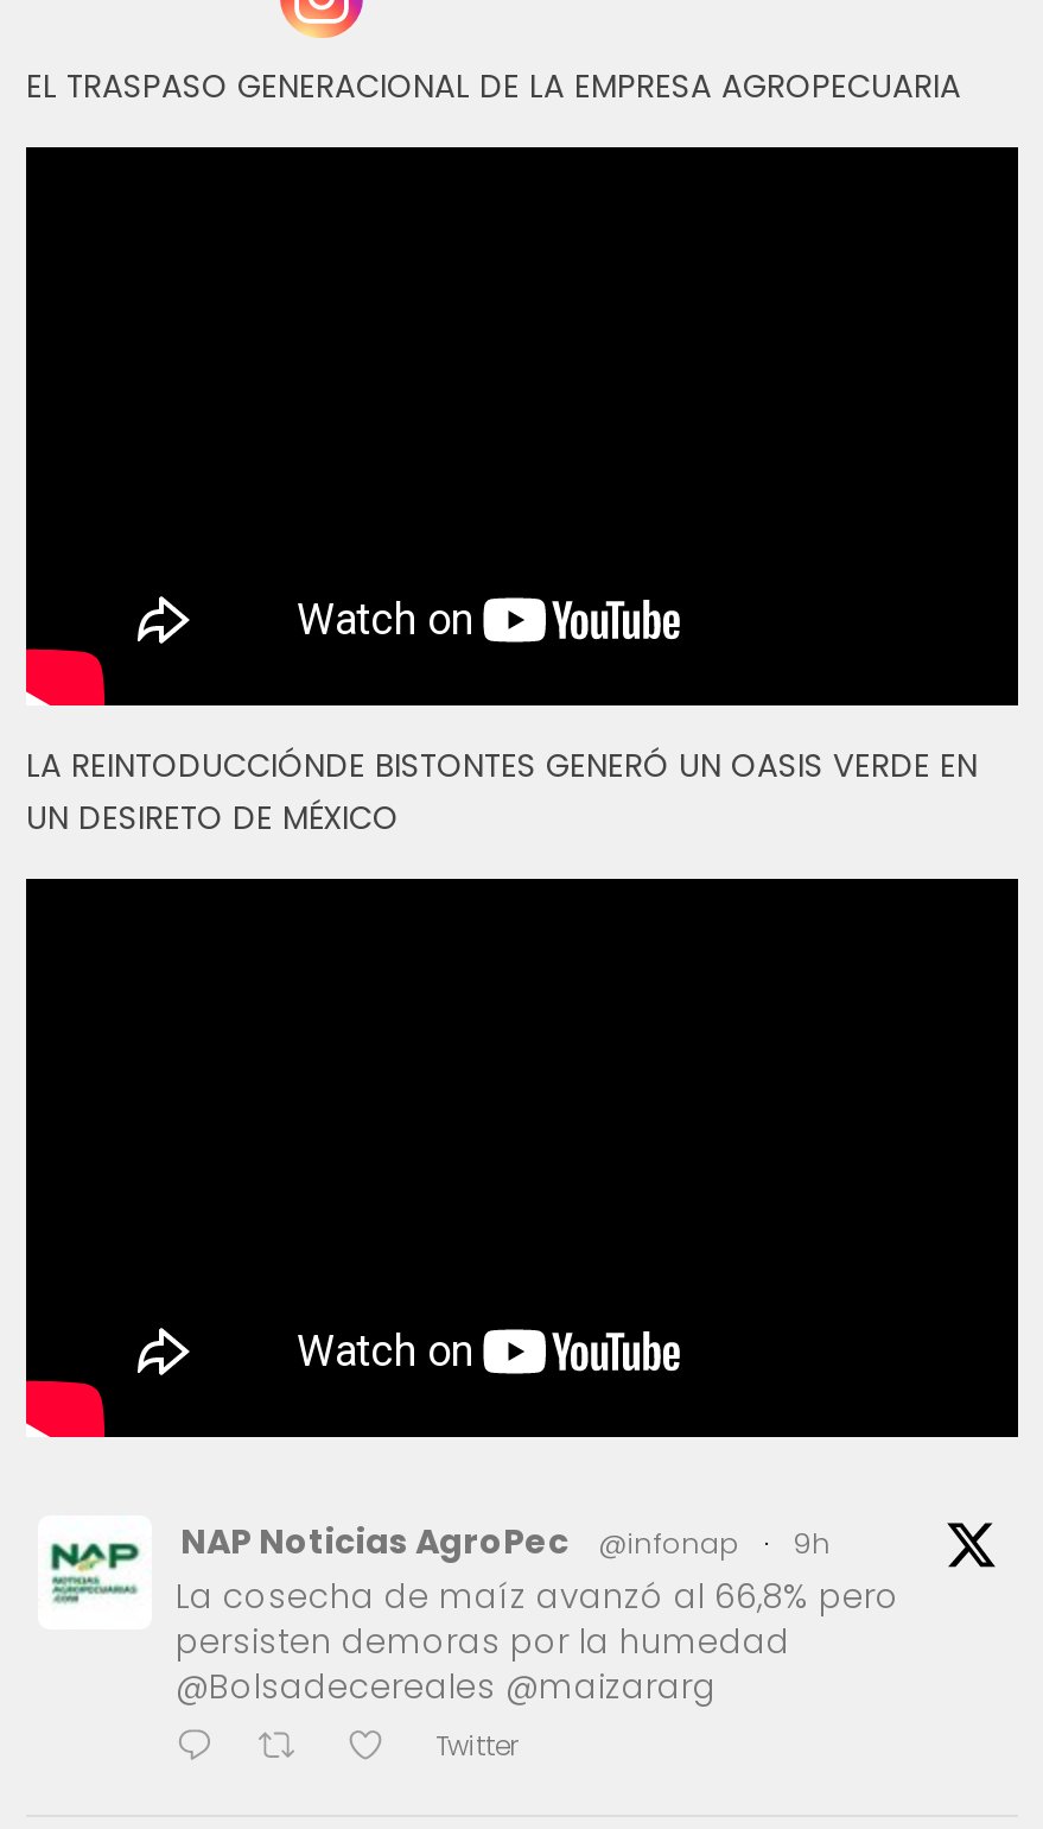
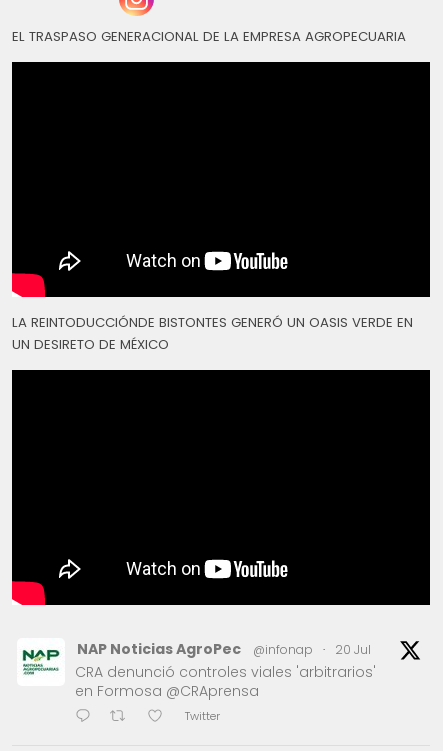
- 9h
- La cosecha de maíz avanzó al 66,8% pero
- persisten demoras por la humedad
- @Bolsadecereales @maizararg
+ 20 Jul
+ CRA denunció controles viales 'arbitrarios'
+ en Formosa @CRAprensa
